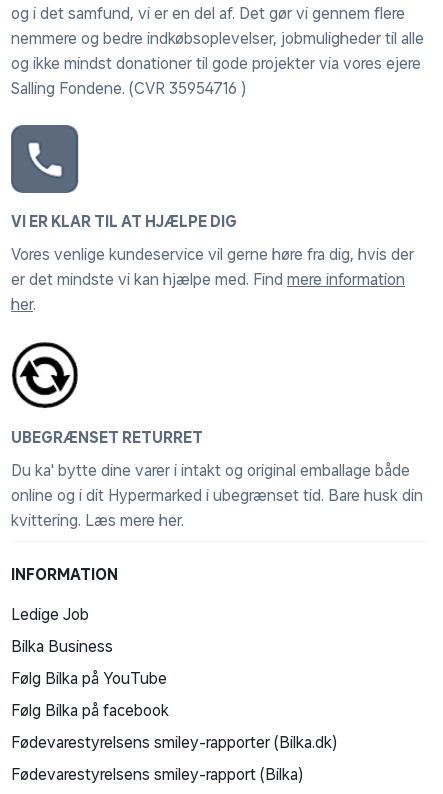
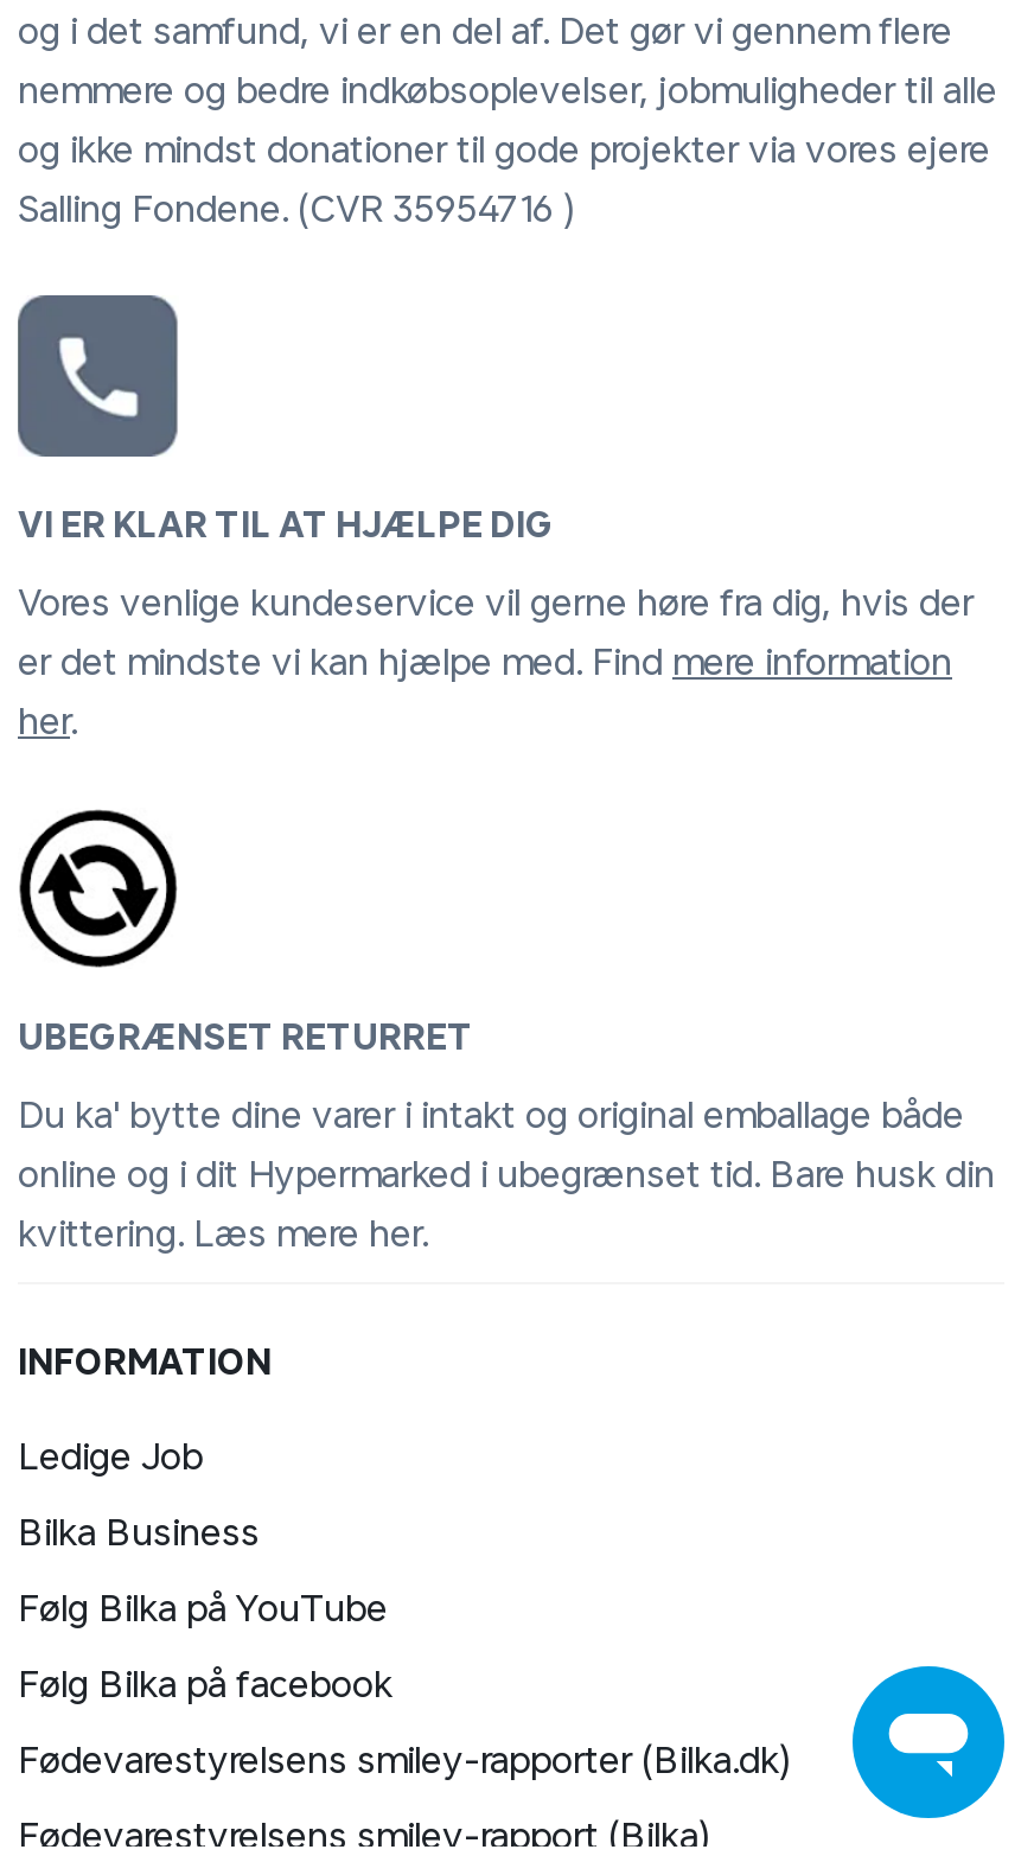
+ [image]
